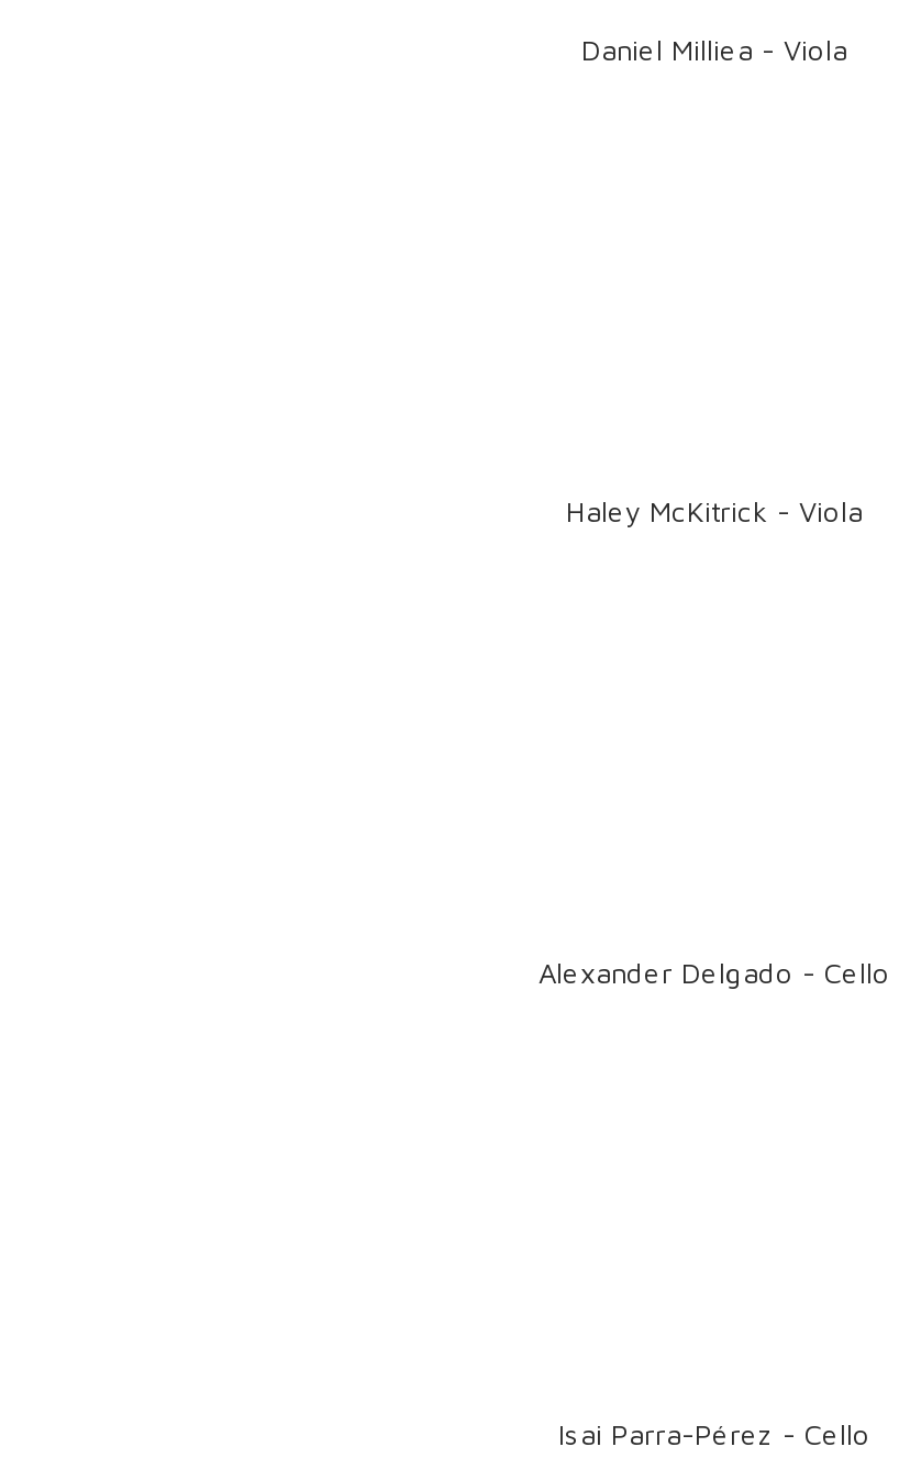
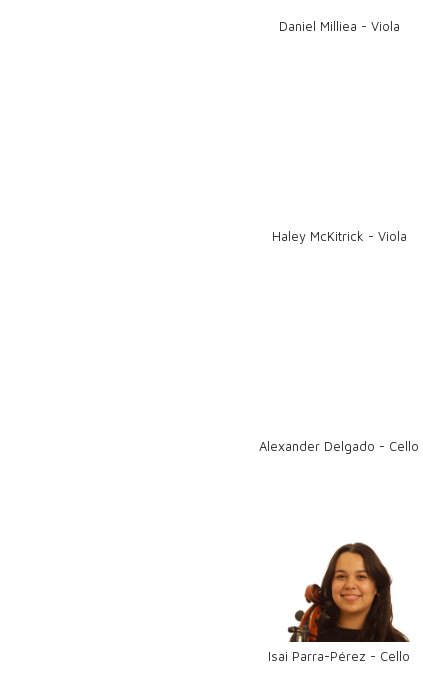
+ [image]
